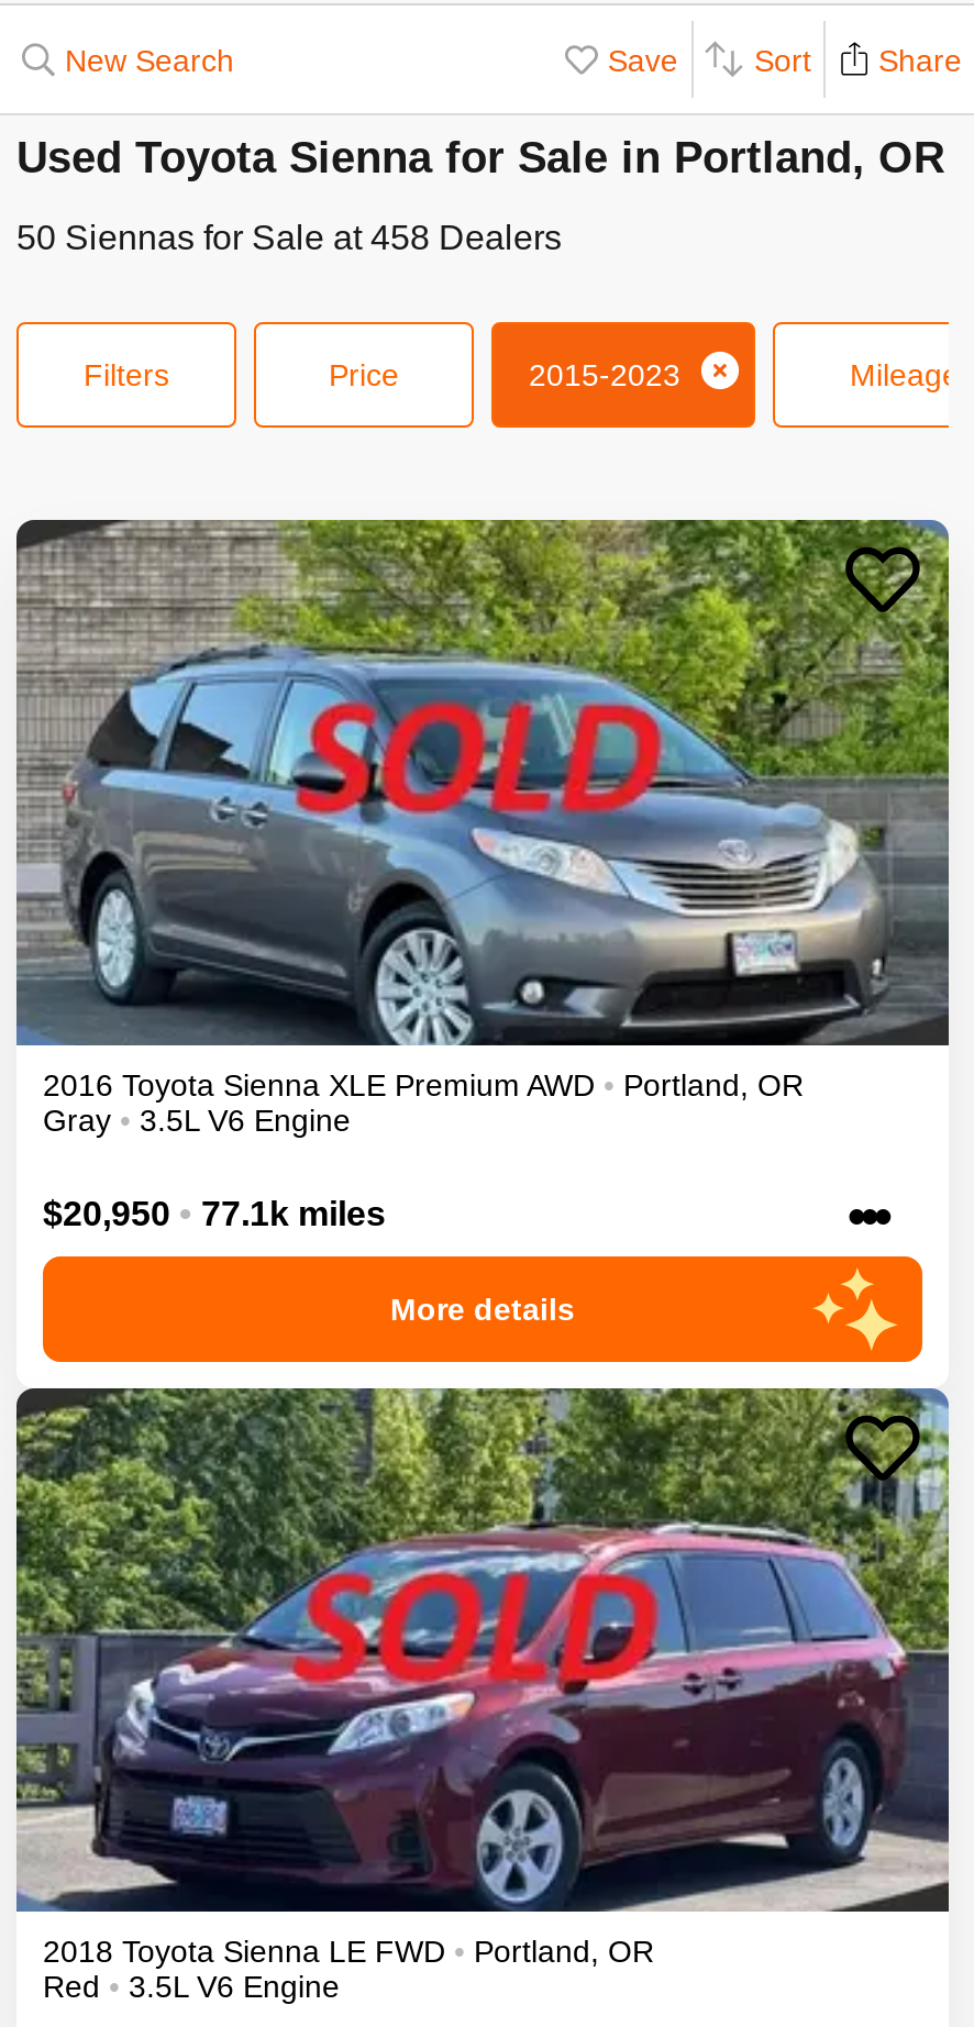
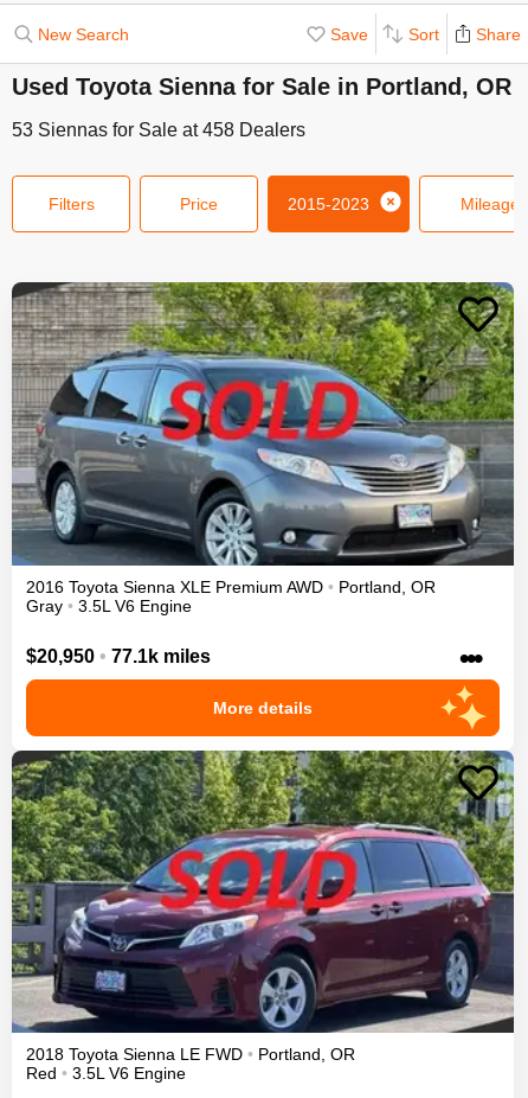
- 50 Siennas for Sale at 458 Dealers
+ 53 Siennas for Sale at 458 Dealers
